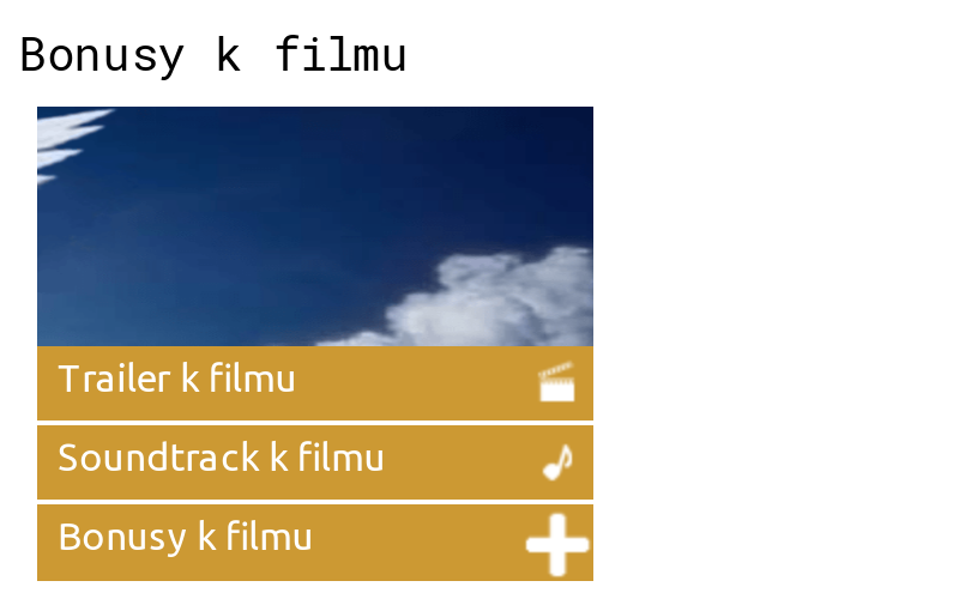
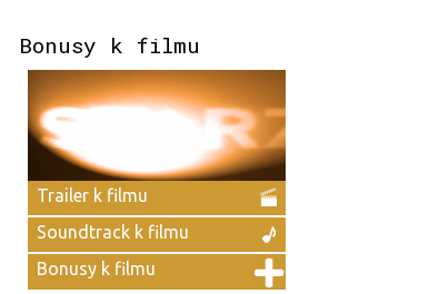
- [image]
+ [image]
